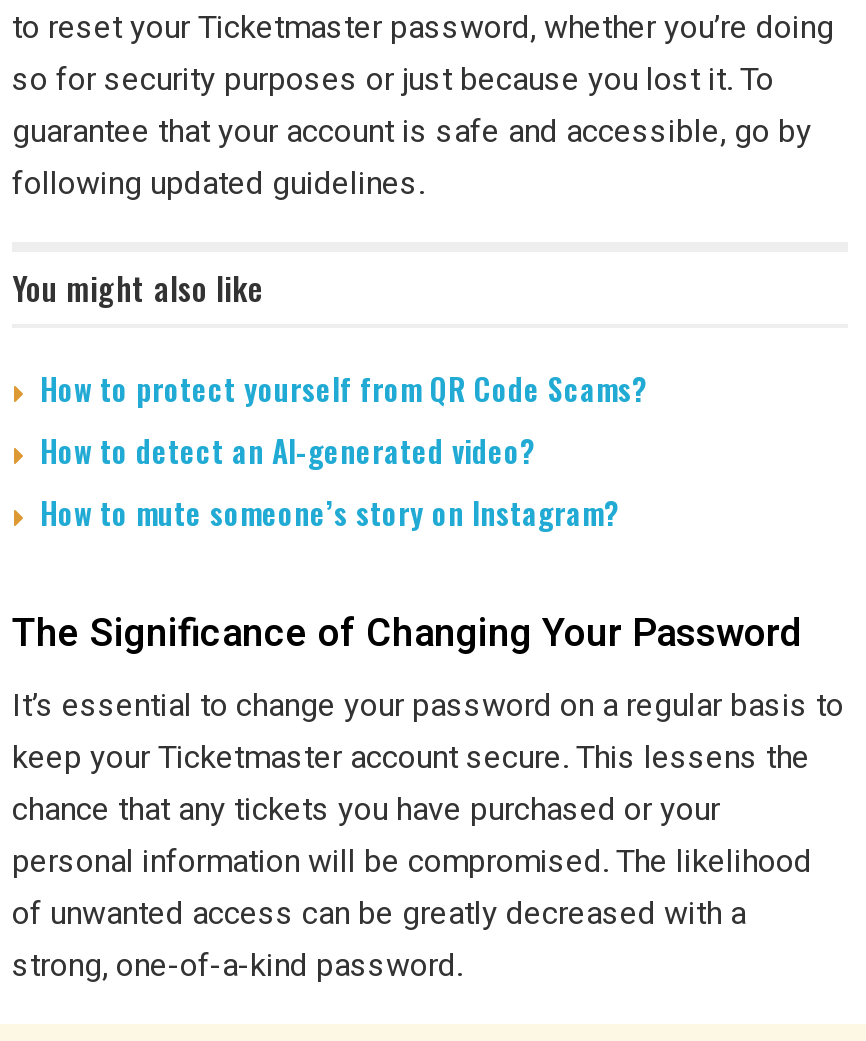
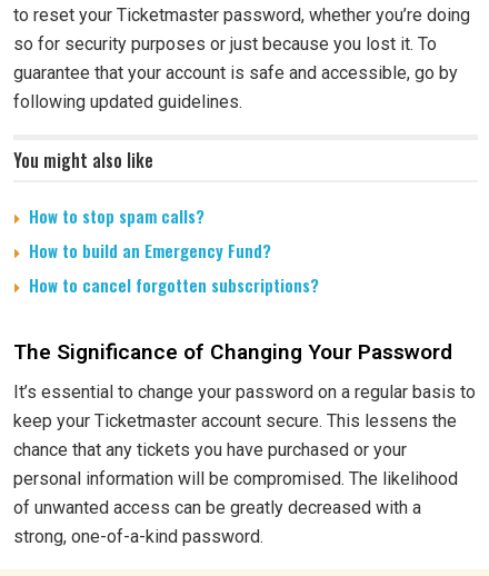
- How to protect yourself from QR Code Scams?
- How to detect an AI-generated video?
- How to mute someone’s story on Instagram?
+ How to stop spam calls?
+ How to build an Emergency Fund?
+ How to cancel forgotten subscriptions?
